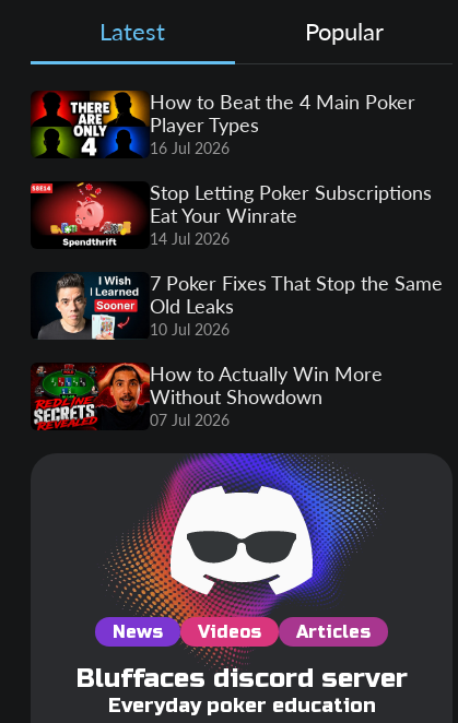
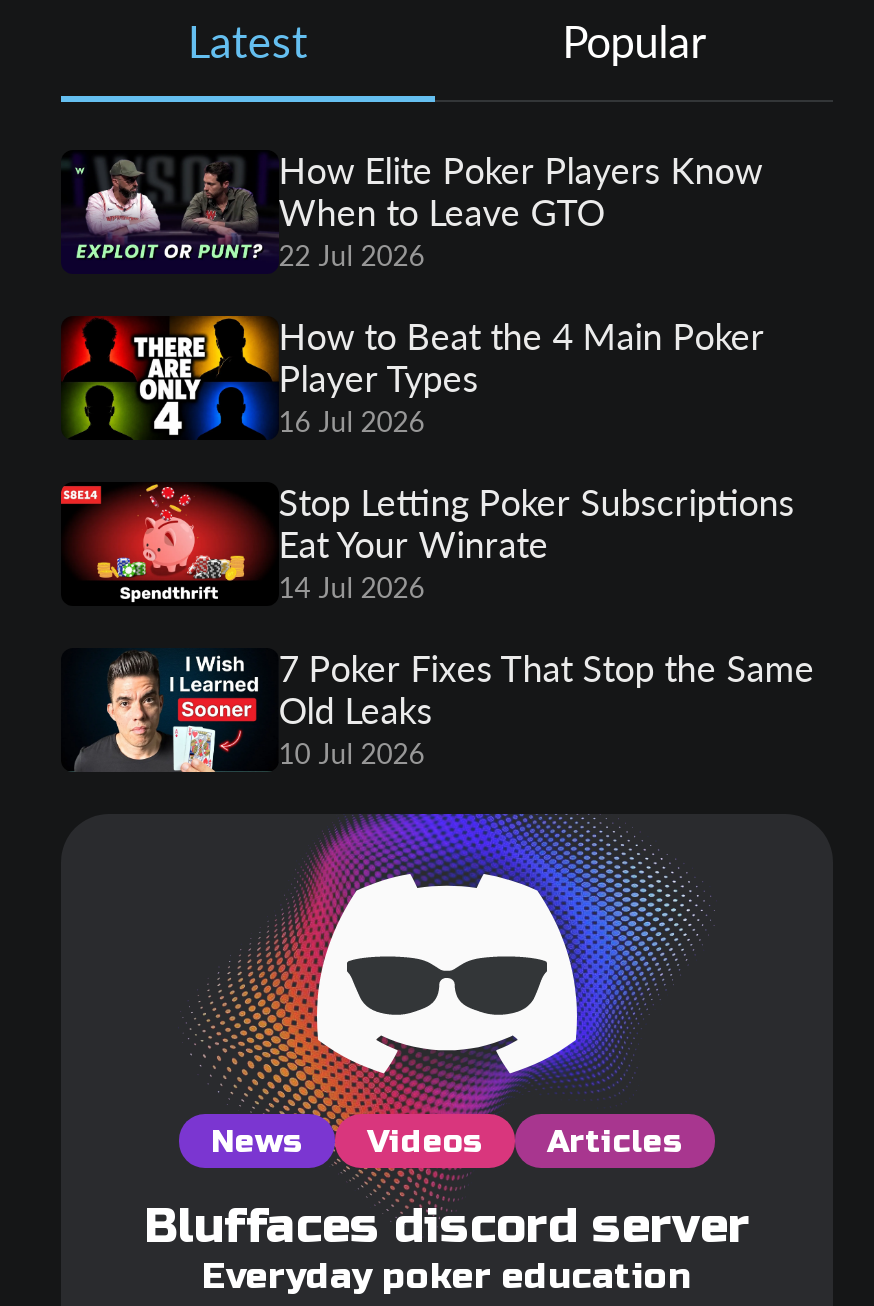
+ [image]
+ How Elite Poker Players Know
+ When to Leave GTO
+ 22 Jul 2026

moved down: [image] | How to Beat the 4 Main Poker | Player Types | ... | Old Leaks | 10 Jul 2026

- [image]
- How to Actually Win More
- Without Showdown
- 07 Jul 2026
